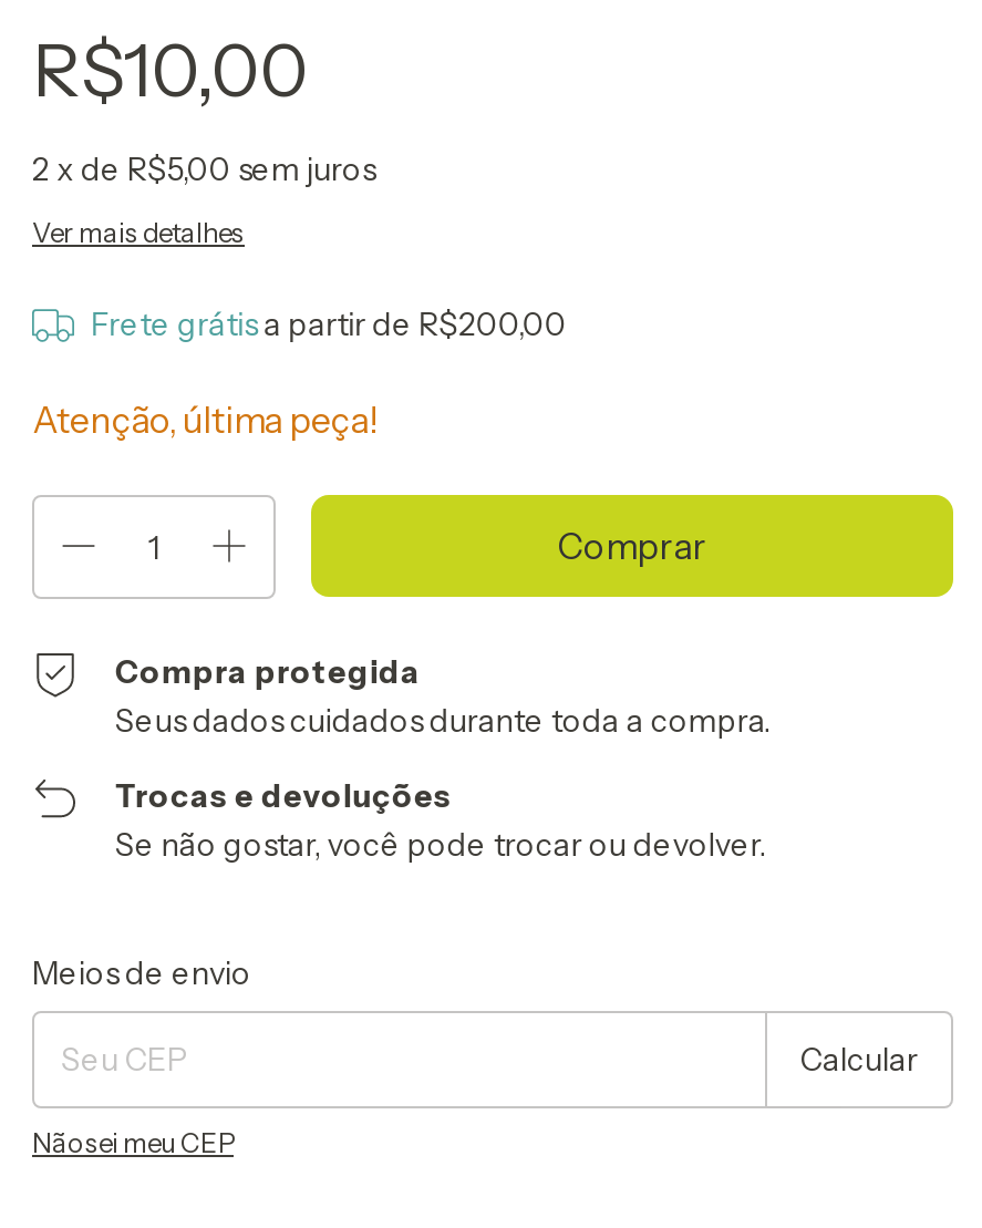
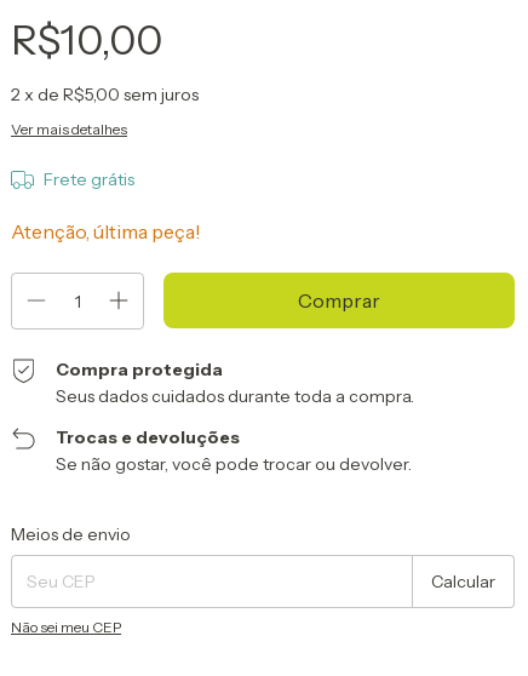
- Frete grátis a partir de R$200,00
+ Frete grátis
